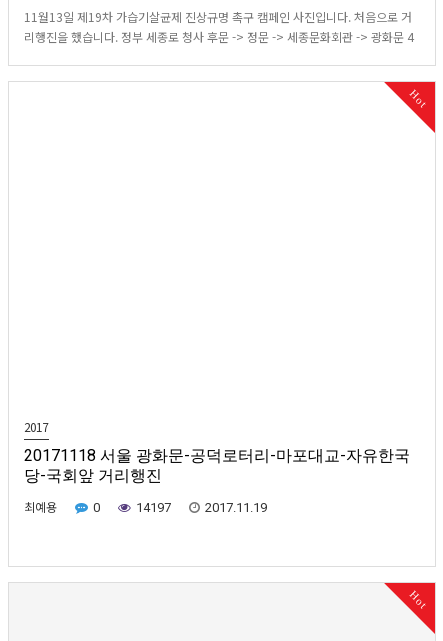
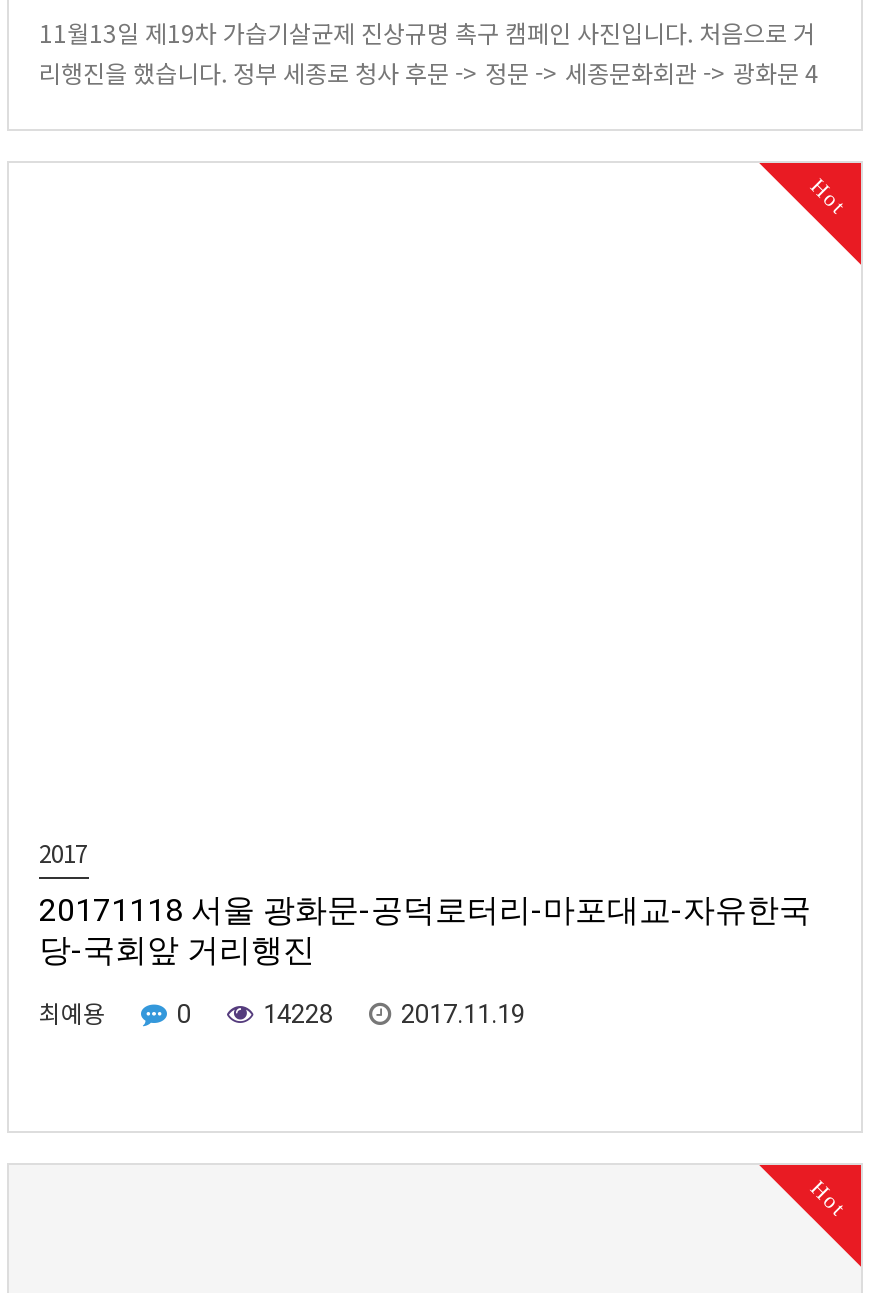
- 0 14197 2017.11.19
+ 0 14228 2017.11.19
